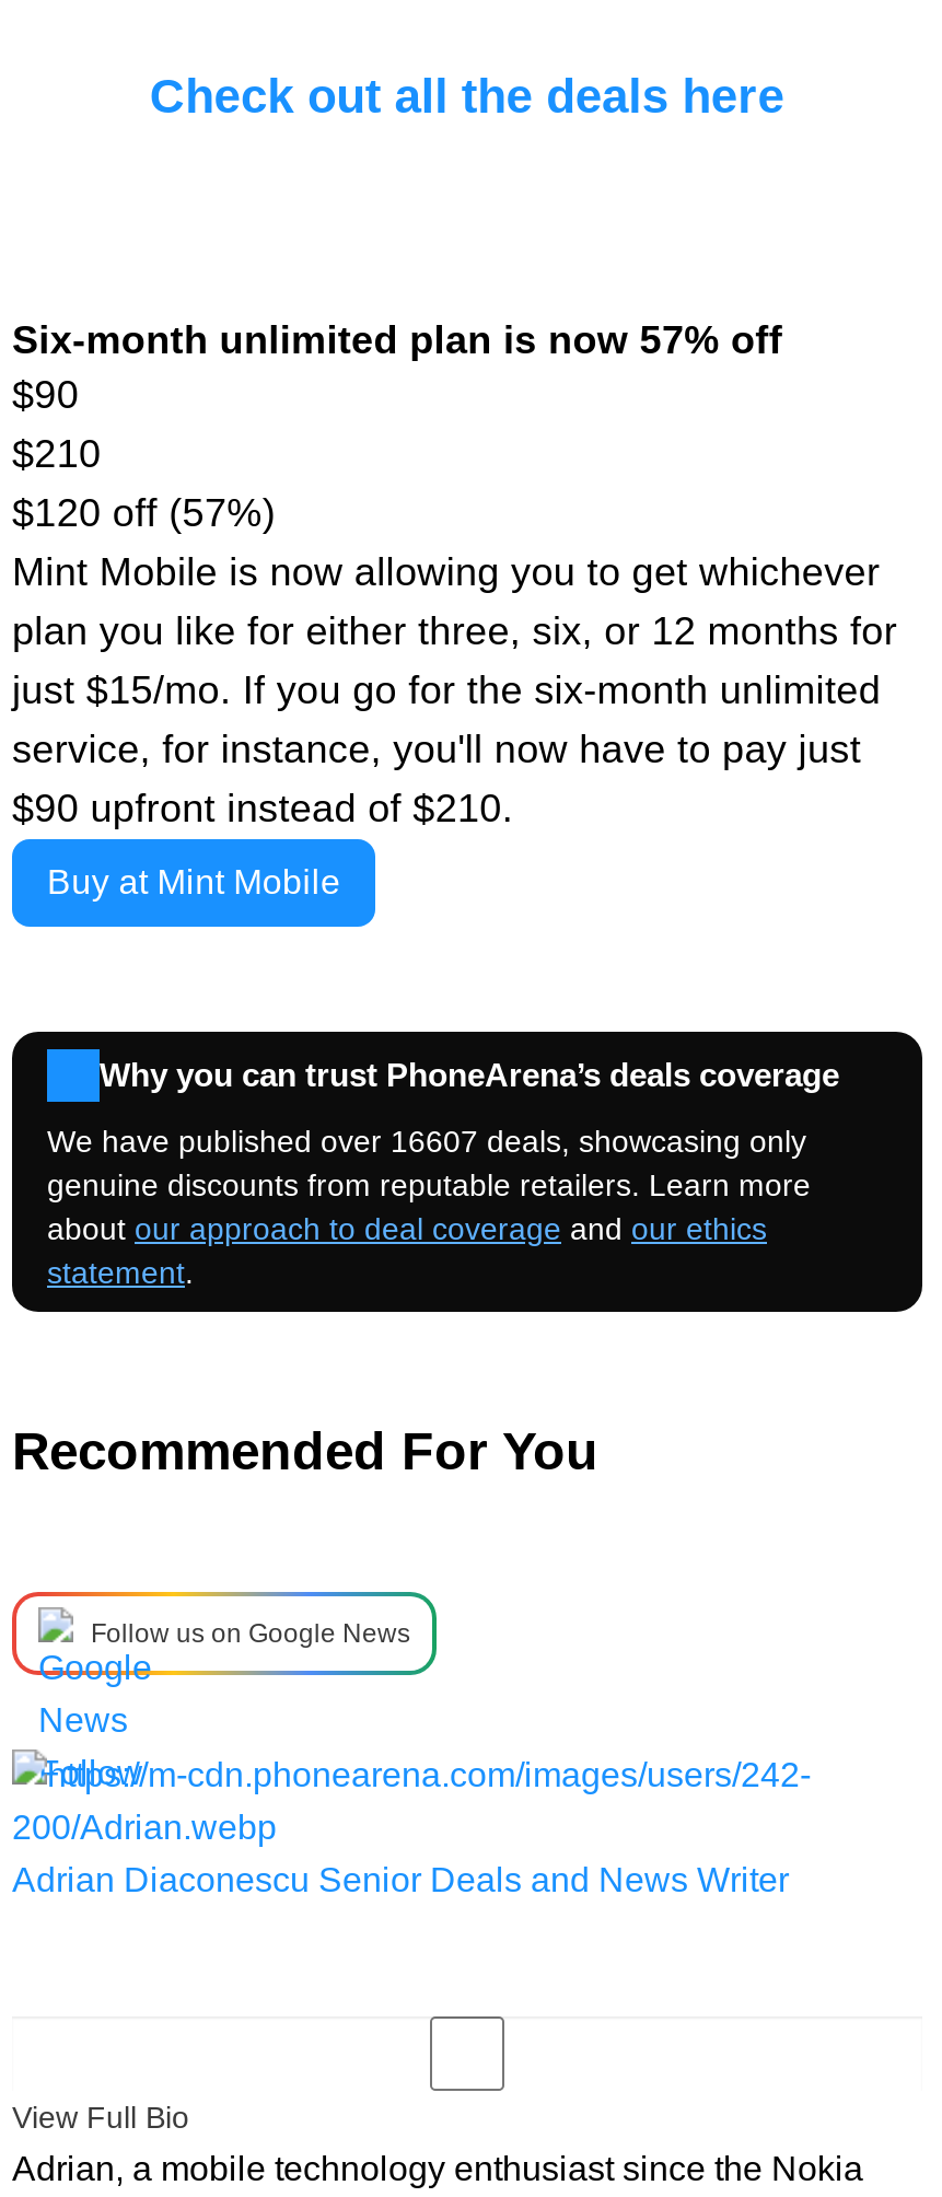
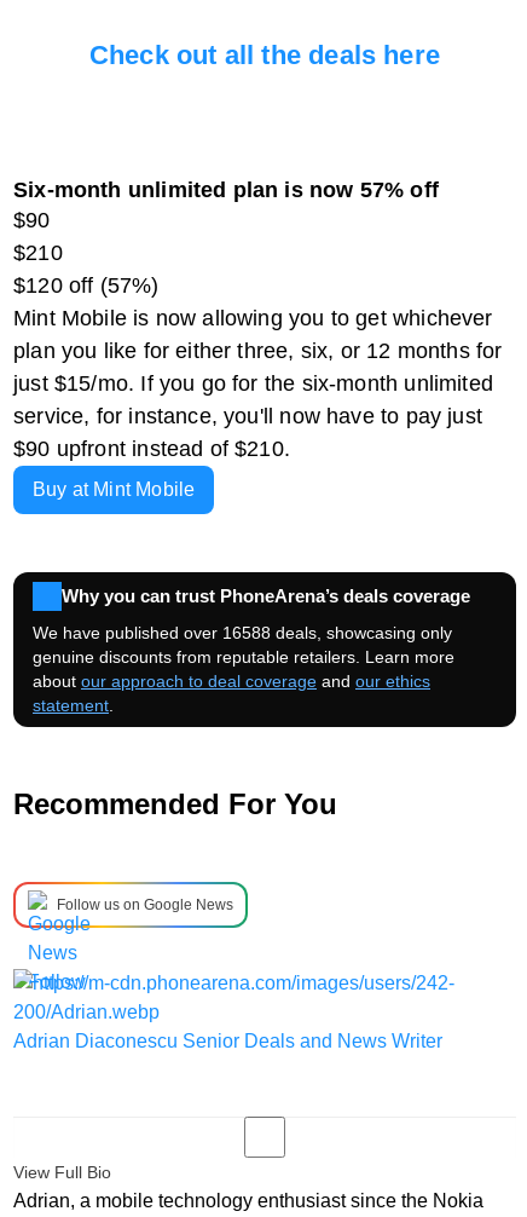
- We have published over 16607 deals, showcasing only
+ We have published over 16588 deals, showcasing only
